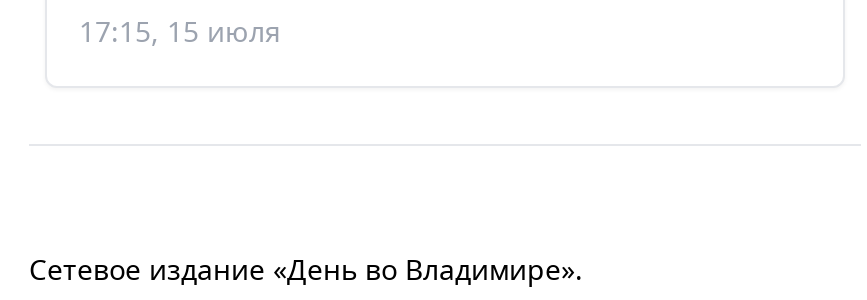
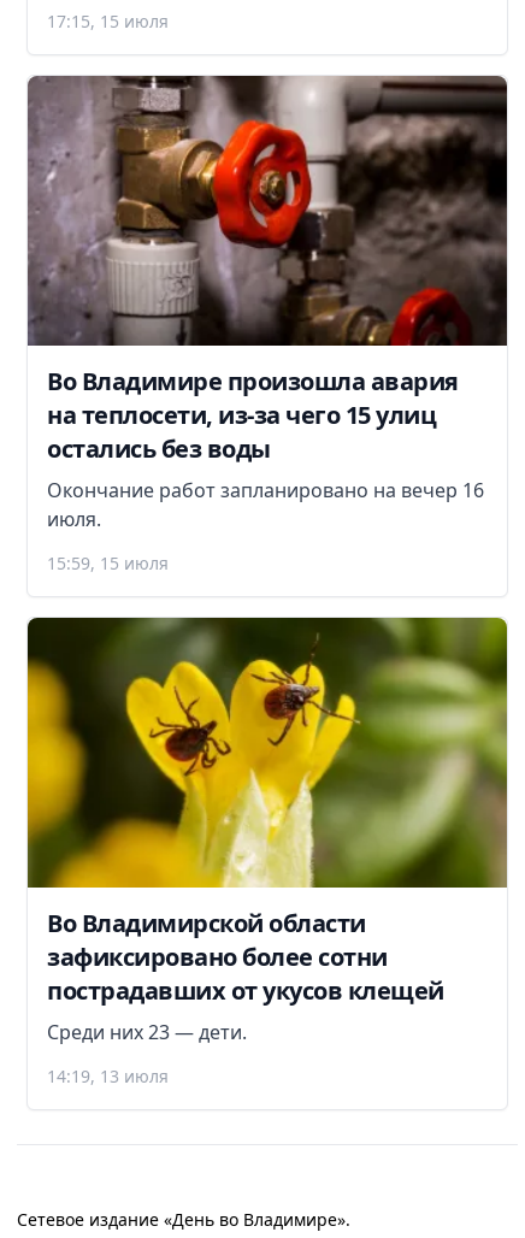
+ [image]
+ Во Владимире произошла авария
+ на теплосети, из-за чего 15 улиц
+ остались без воды
+ Окончание работ запланировано на вечер 16
+ июля.
+ 15:59, 15 июля

+ [image]
+ Во Владимирской области
+ зафиксировано более сотни
+ пострадавших от укусов клещей
+ Среди них 23 — дети.
+ 14:19, 13 июля
